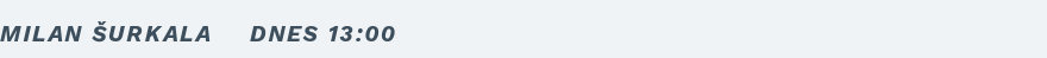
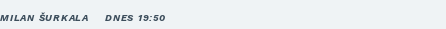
- MILAN ŠURKALA DNES 13:00
+ MILAN ŠURKALA DNES 19:50
